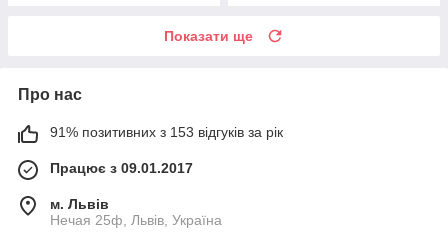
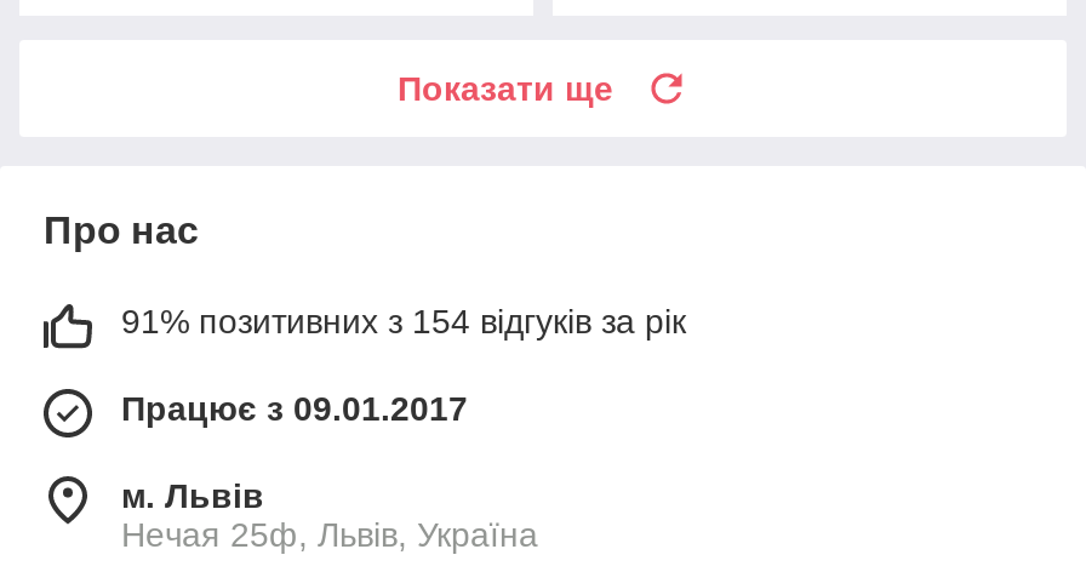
- 91% позитивних з 153 відгуків за рік
+ 91% позитивних з 154 відгуків за рік
